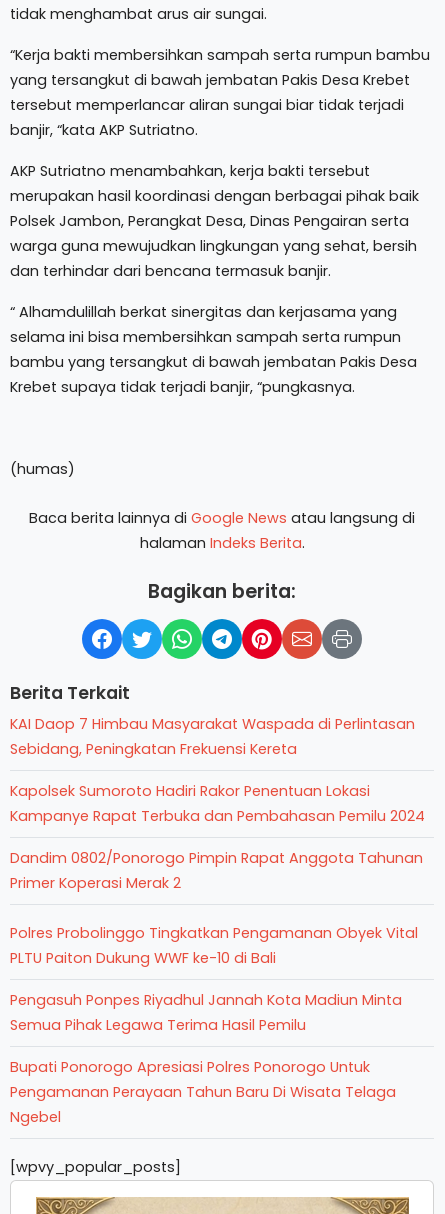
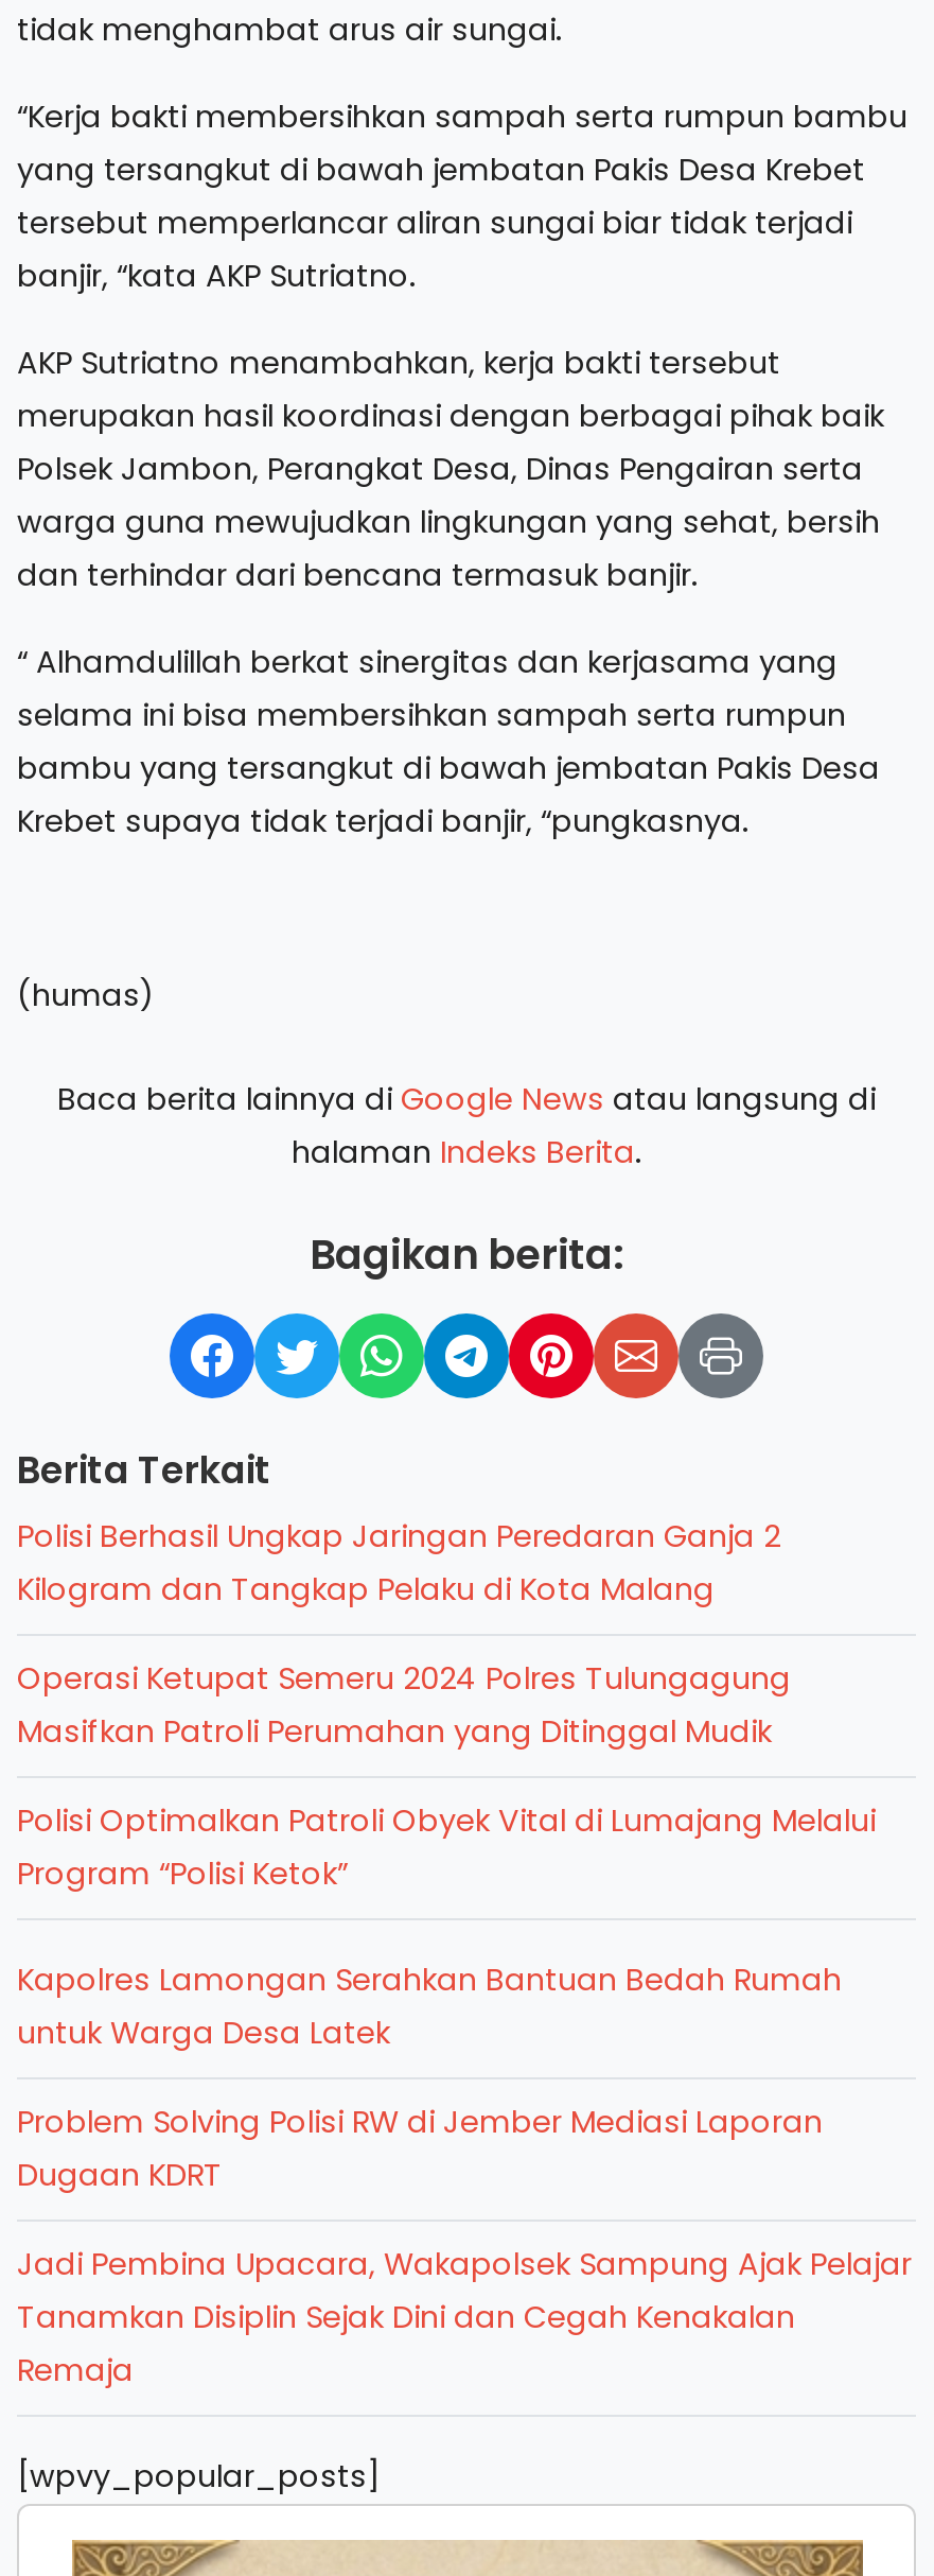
- KAI Daop 7 Himbau Masyarakat Waspada di Perlintasan
- Sebidang, Peningkatan Frekuensi Kereta
+ Polisi Berhasil Ungkap Jaringan Peredaran Ganja 2
+ Kilogram dan Tangkap Pelaku di Kota Malang

- Kapolsek Sumoroto Hadiri Rakor Penentuan Lokasi
- Kampanye Rapat Terbuka dan Pembahasan Pemilu 2024
+ Operasi Ketupat Semeru 2024 Polres Tulungagung
+ Masifkan Patroli Perumahan yang Ditinggal Mudik

- Dandim 0802/Ponorogo Pimpin Rapat Anggota Tahunan
- Primer Koperasi Merak 2
+ Polisi Optimalkan Patroli Obyek Vital di Lumajang Melalui
+ Program “Polisi Ketok”

- Polres Probolinggo Tingkatkan Pengamanan Obyek Vital
- PLTU Paiton Dukung WWF ke-10 di Bali
+ Kapolres Lamongan Serahkan Bantuan Bedah Rumah
+ untuk Warga Desa Latek

- Pengasuh Ponpes Riyadhul Jannah Kota Madiun Minta
- Semua Pihak Legawa Terima Hasil Pemilu
+ Problem Solving Polisi RW di Jember Mediasi Laporan
+ Dugaan KDRT

- Bupati Ponorogo Apresiasi Polres Ponorogo Untuk
- Pengamanan Perayaan Tahun Baru Di Wisata Telaga
- Ngebel
+ Jadi Pembina Upacara, Wakapolsek Sampung Ajak Pelajar
+ Tanamkan Disiplin Sejak Dini dan Cegah Kenakalan
+ Remaja
